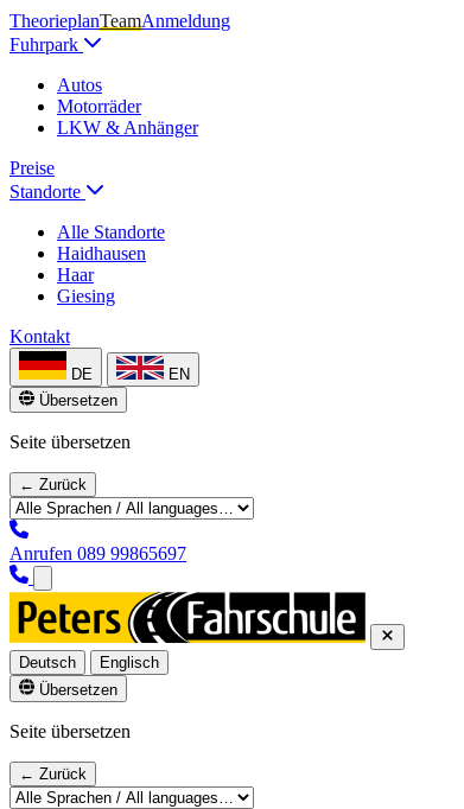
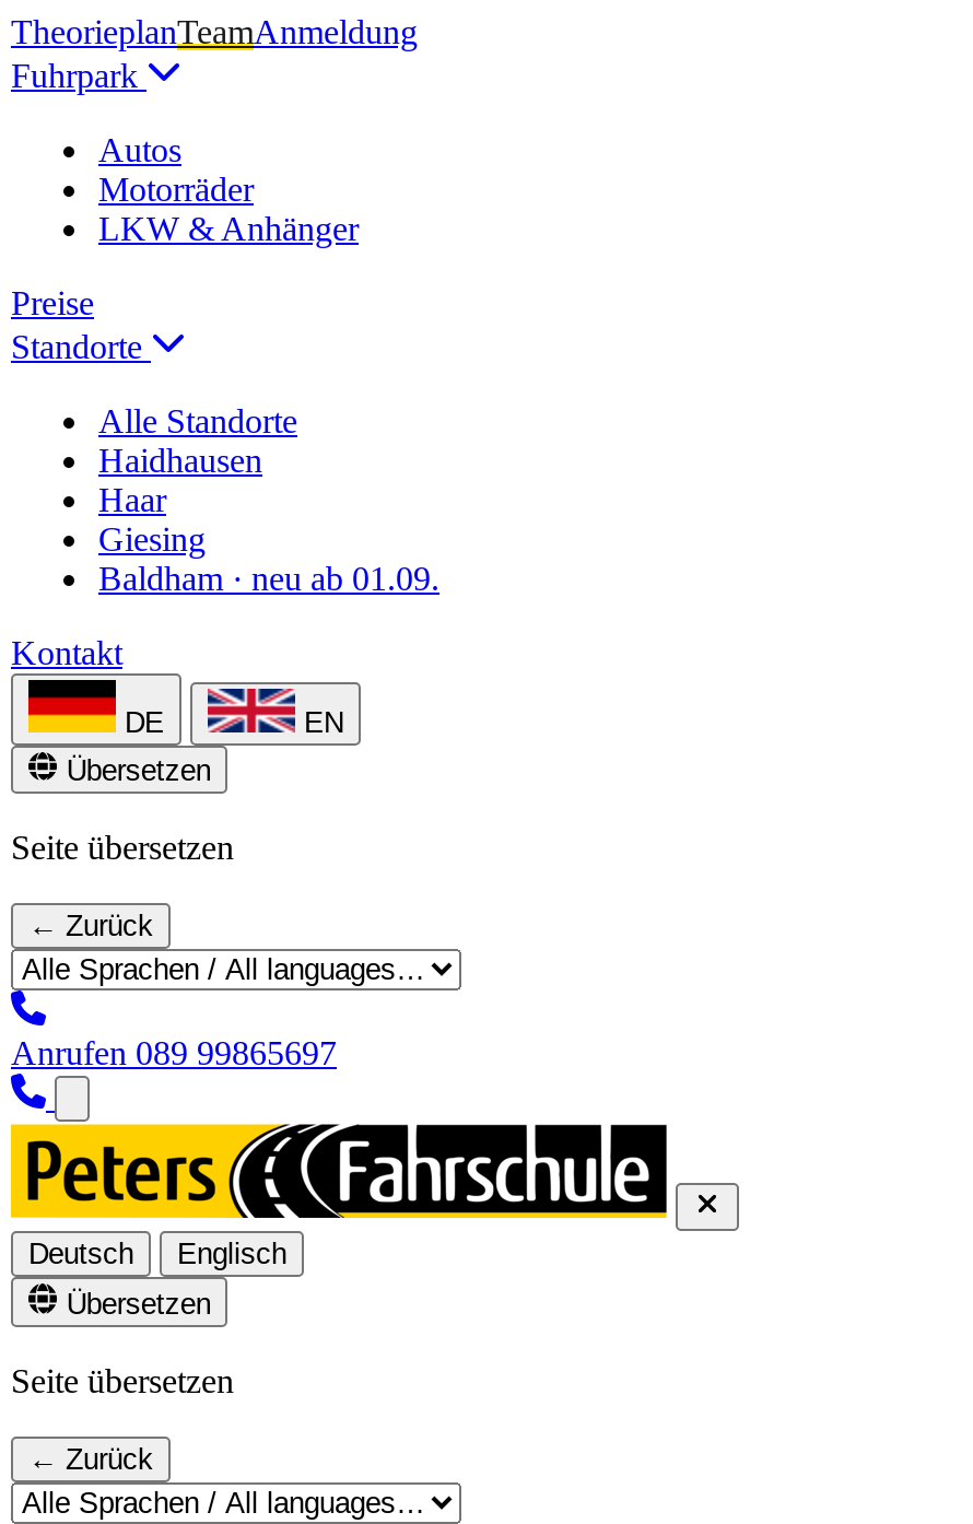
+ Baldham · neu ab 01.09.
